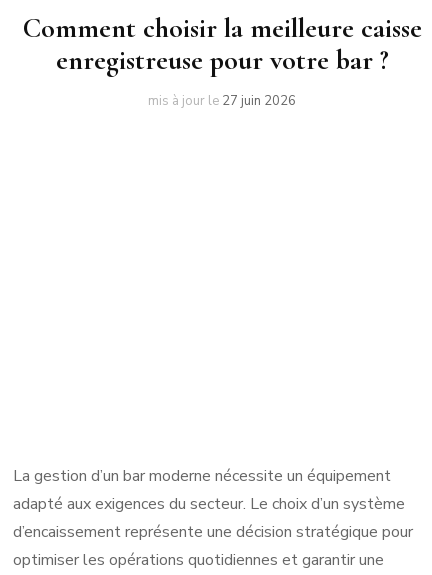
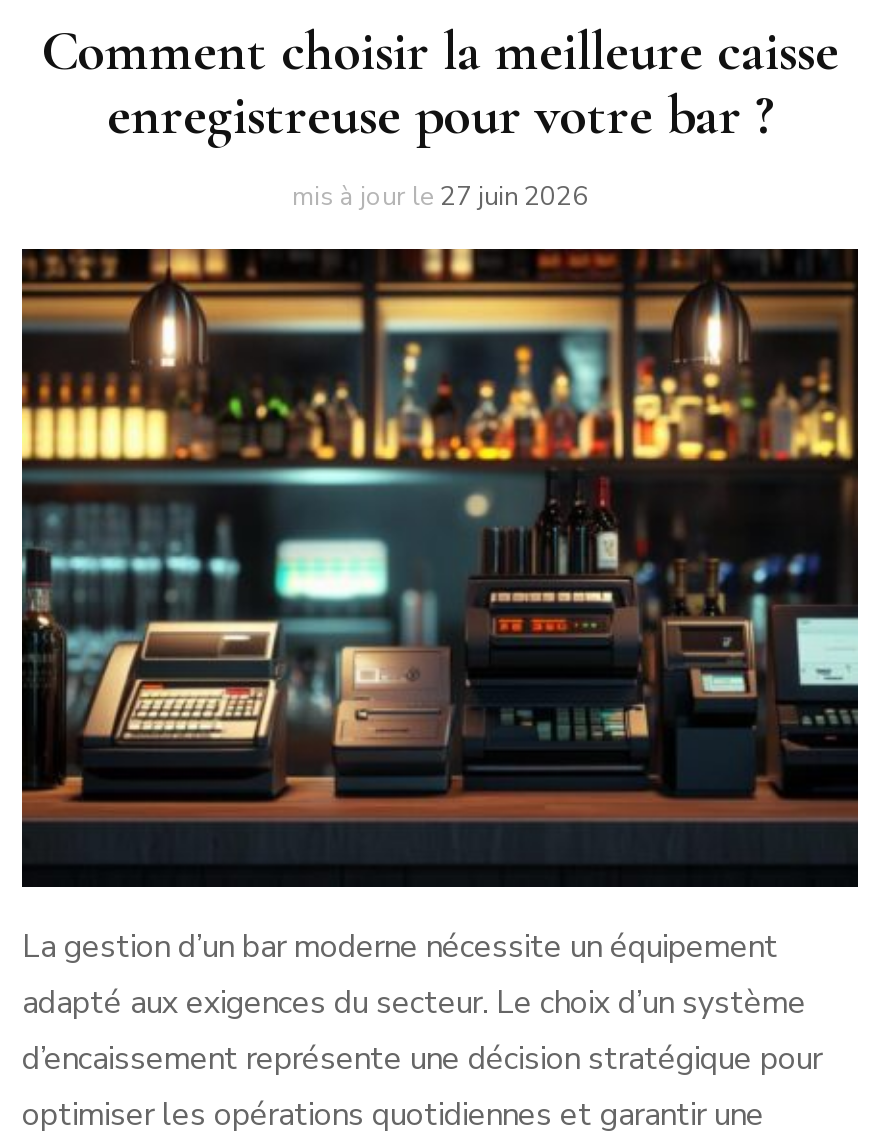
+ [image]
